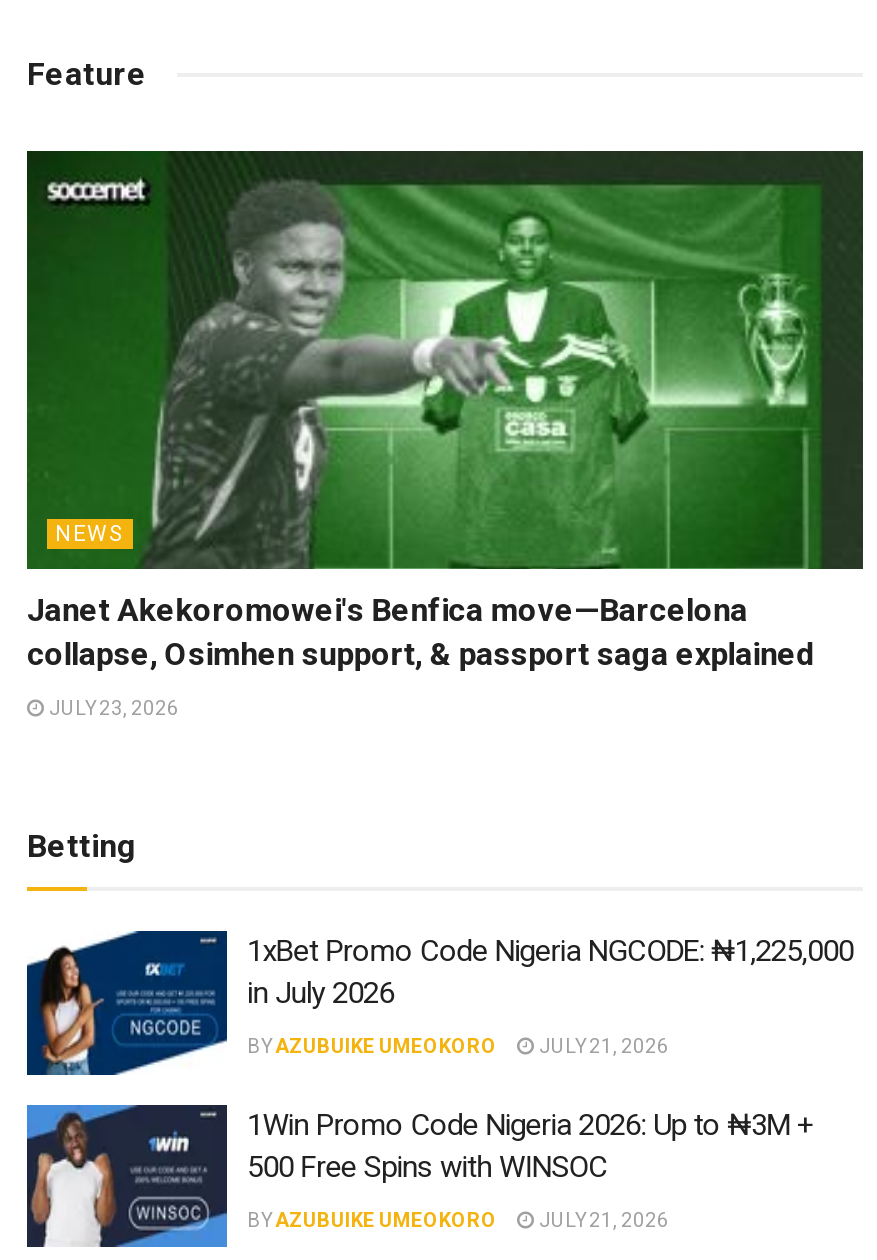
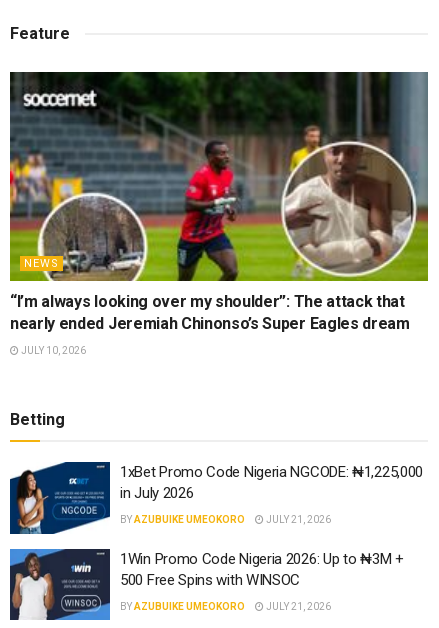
- [image]
- Janet Akekoromowei's Benfica move—Barcelona
- collapse, Osimhen support, & passport saga explained
+ [image]
+ “I’m always looking over my shoulder”: The attack that
+ nearly ended Jeremiah Chinonso’s Super Eagles dream

- JULY 23, 2026
+ JULY 10, 2026
